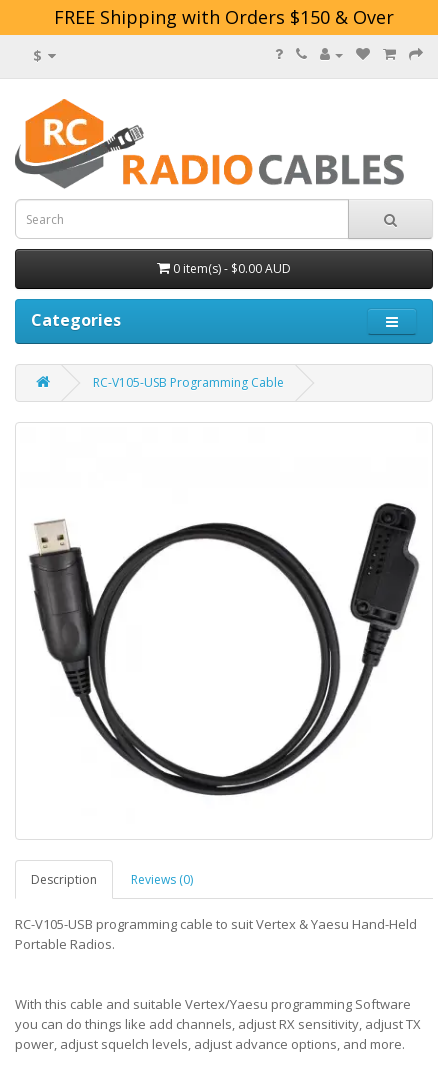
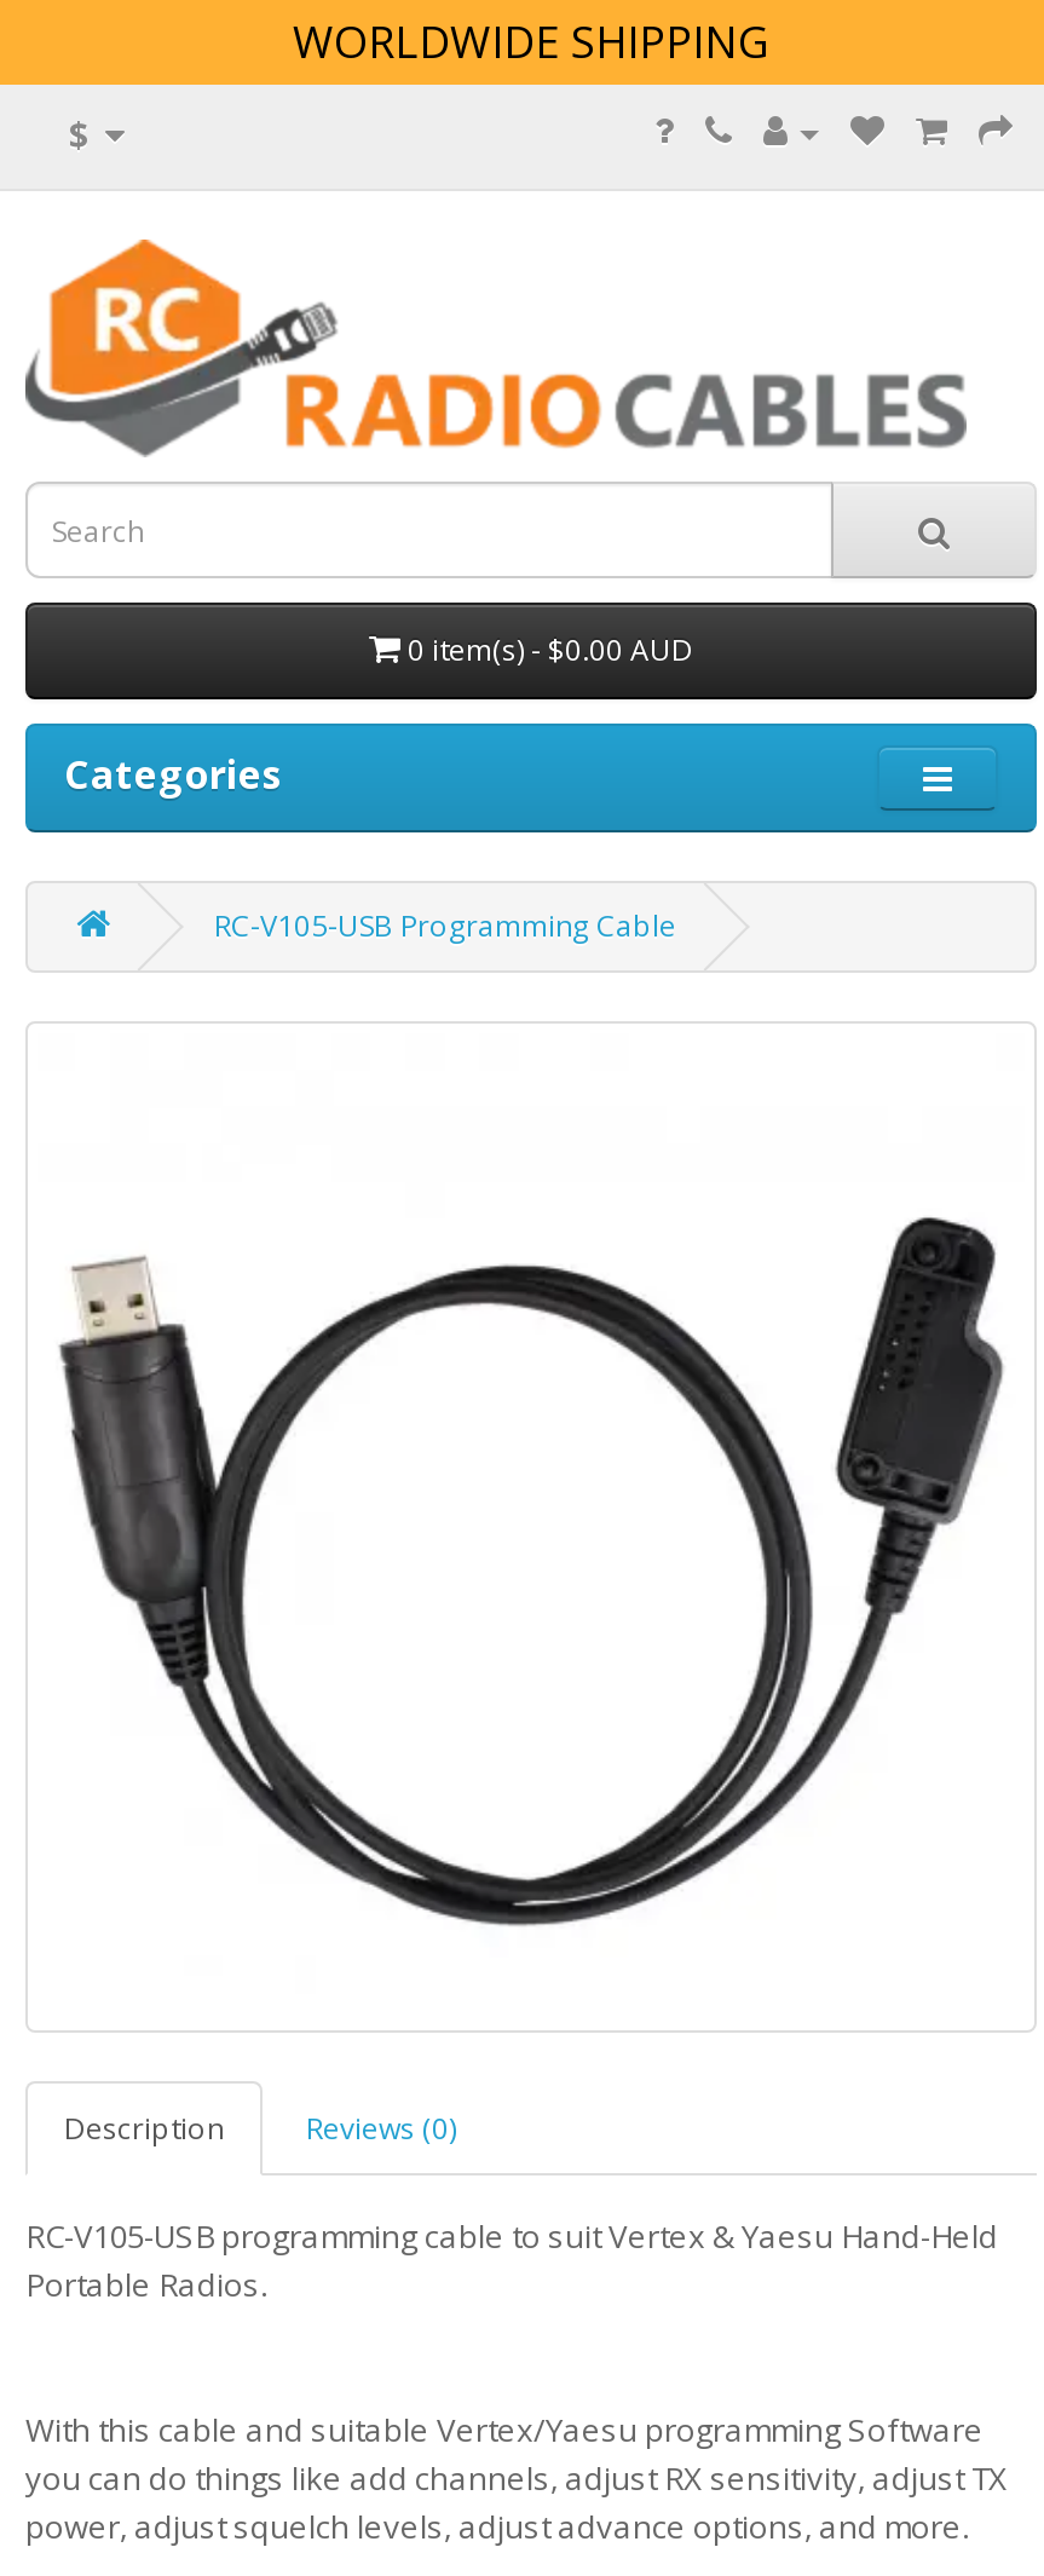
- FREE Shipping with Orders $150 & Over
+ WORLDWIDE SHIPPING
